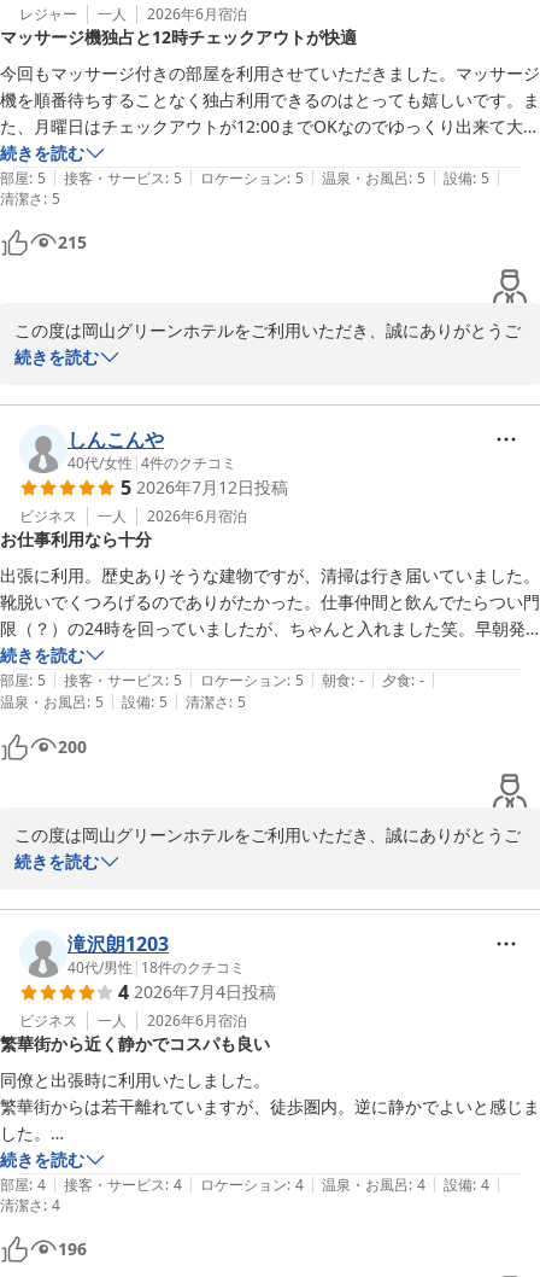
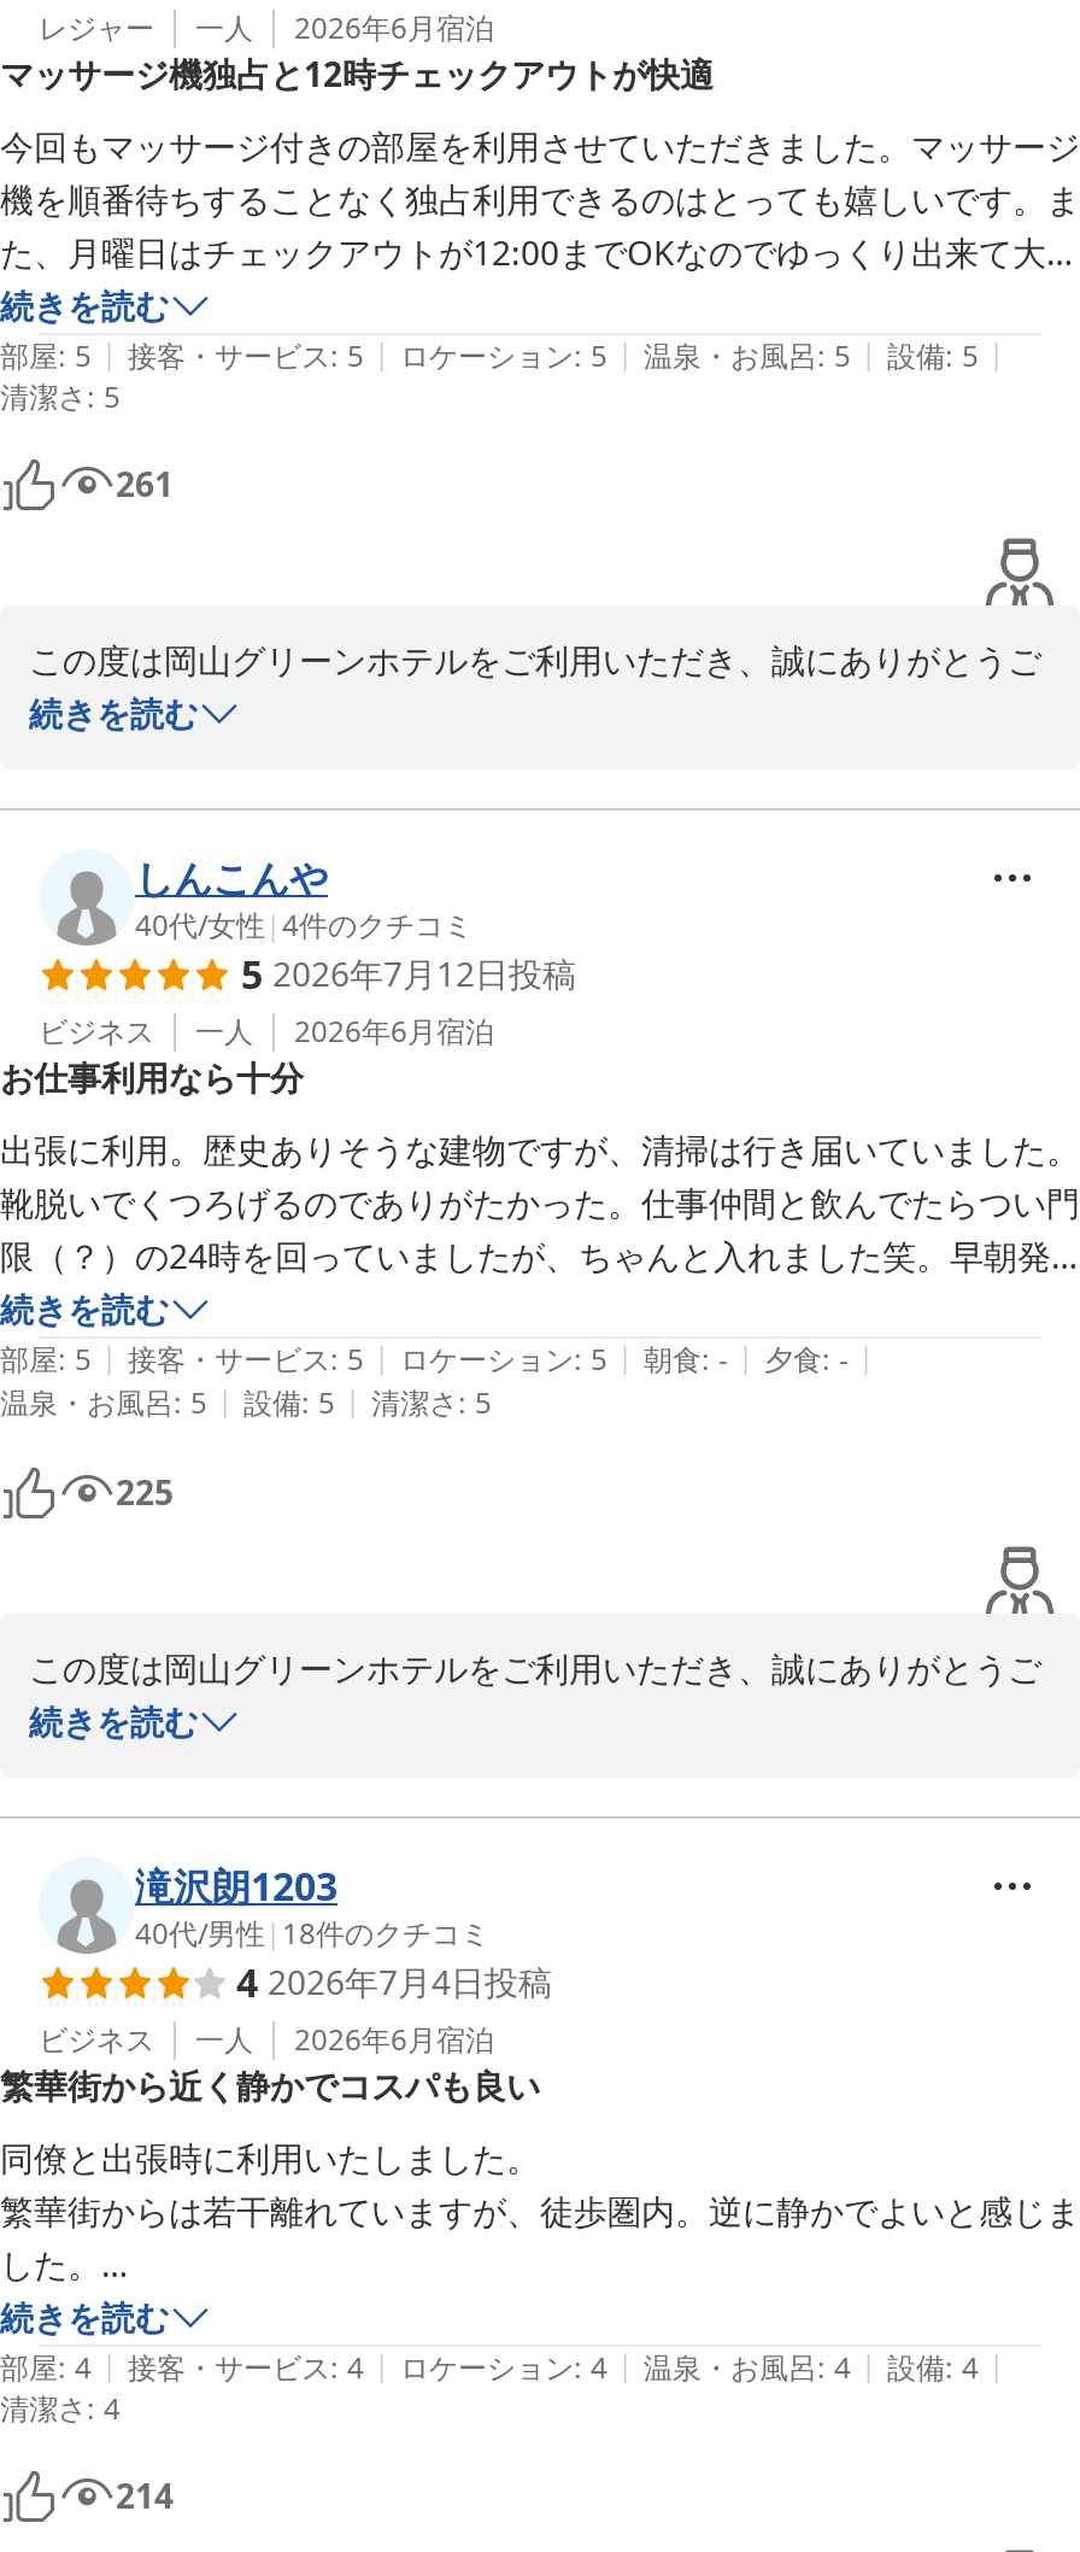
- 215
+ 261

- 200
+ 225

- 196
+ 214
